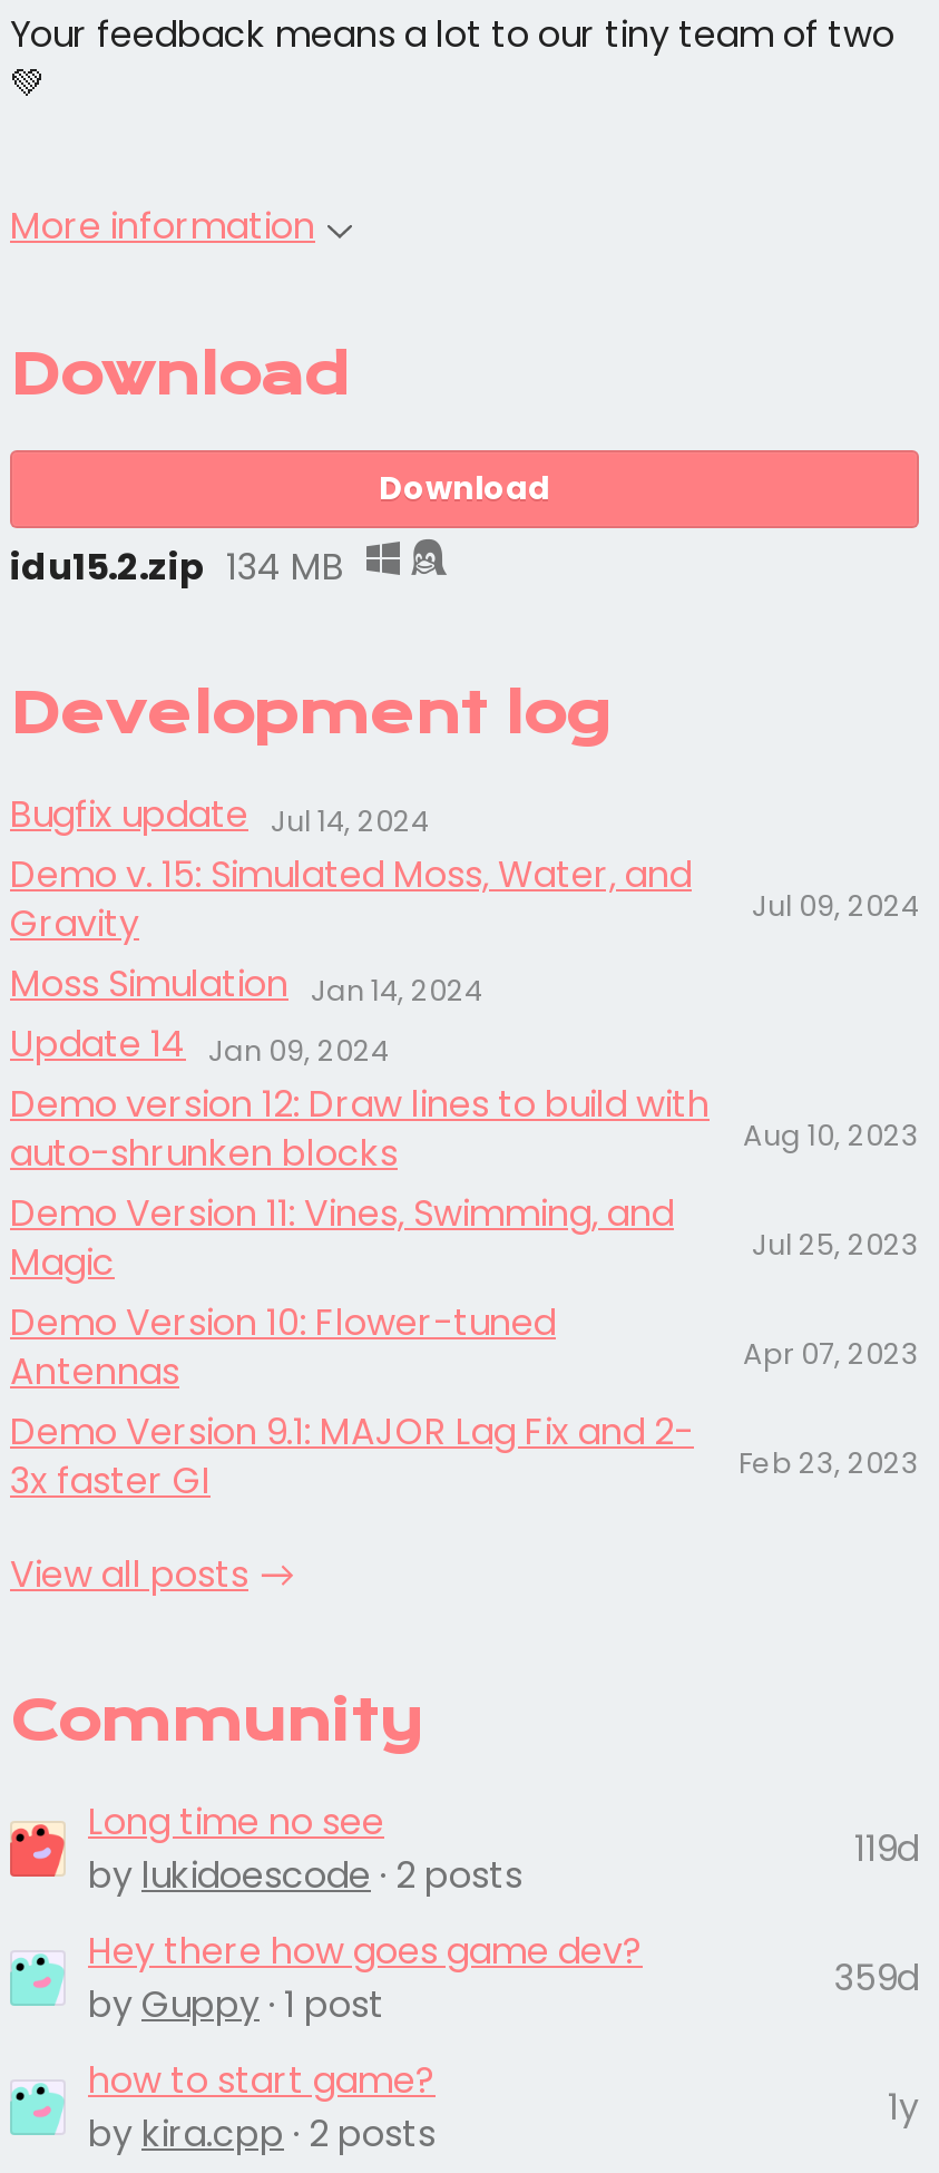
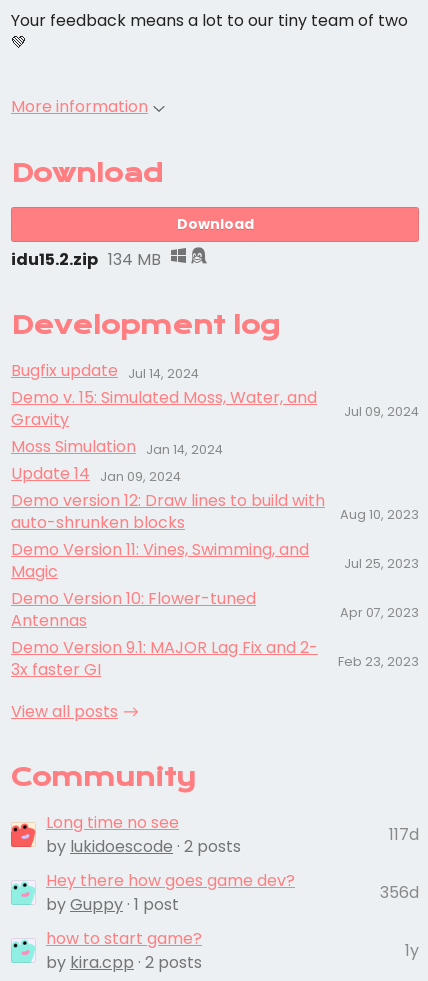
- 119d
+ 117d

- 359d
+ 356d
